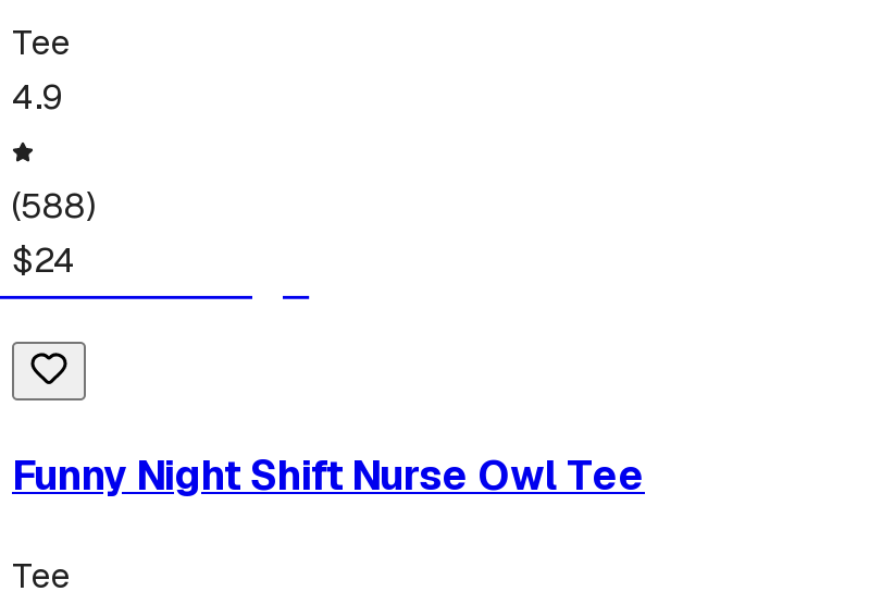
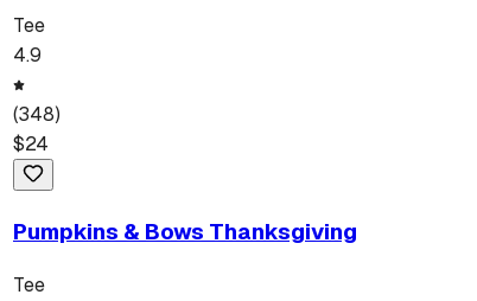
- (588)
+ (348)

- Funny Night Shift Nurse Owl Tee
+ Pumpkins & Bows Thanksgiving
